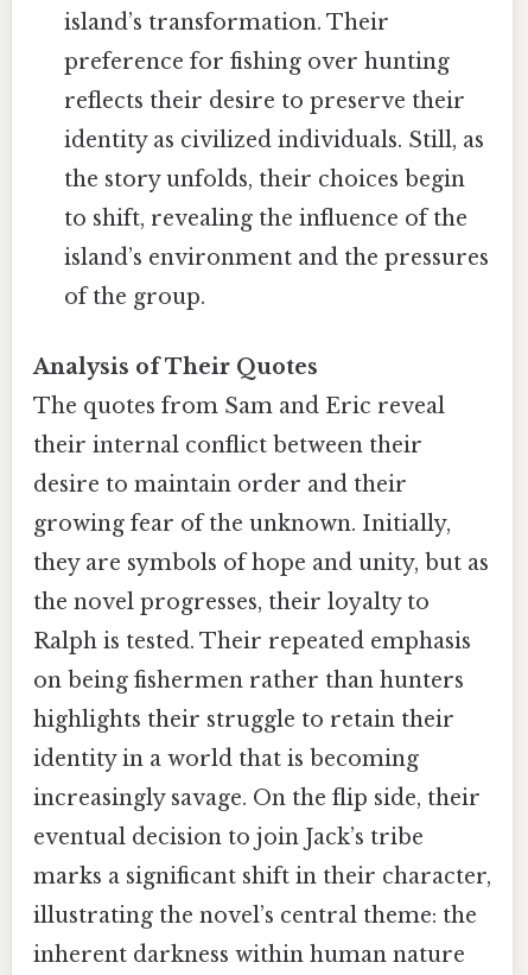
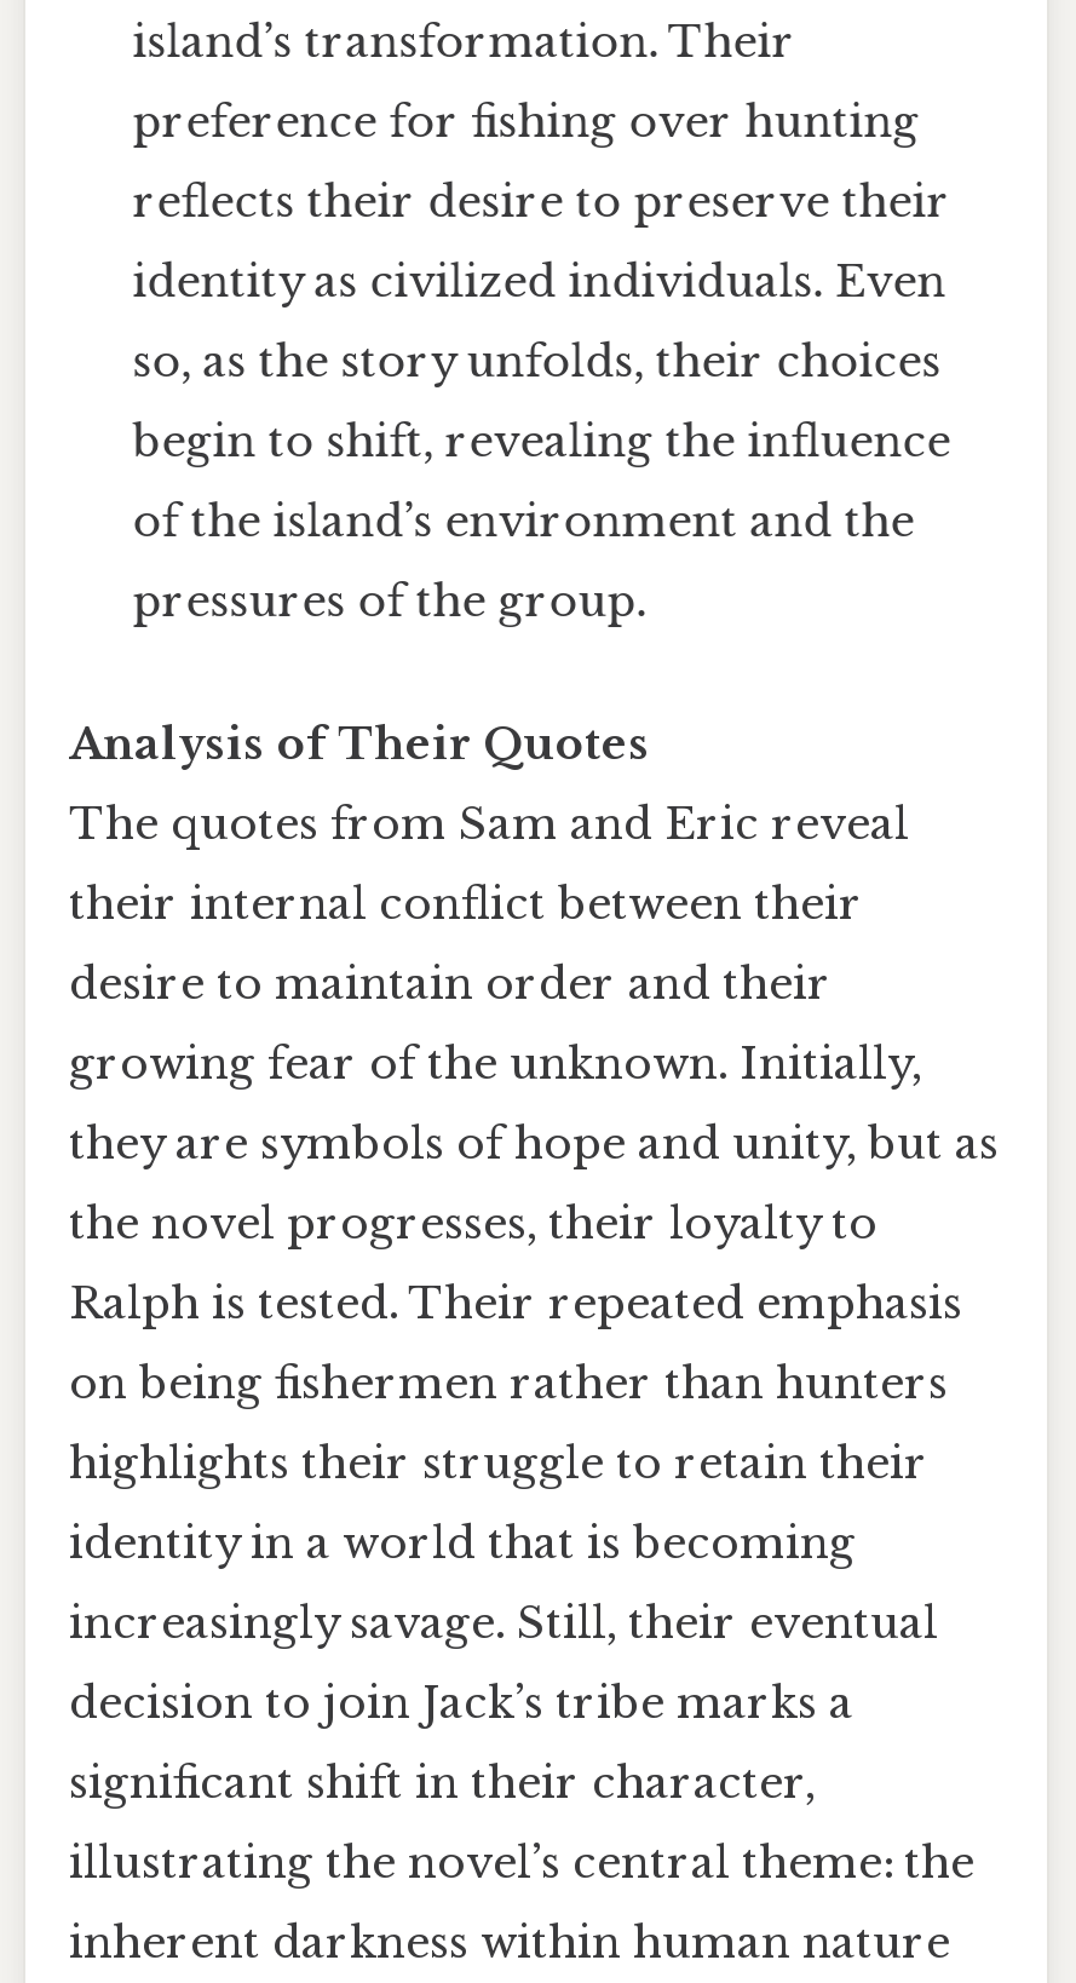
- identity as civilized individuals. Still, as
+ identity as civilized individuals. Even

- the story unfolds, their choices begin
+ so, as the story unfolds, their choices

- to shift, revealing the influence of the
+ begin to shift, revealing the influence

- island’s environment and the pressures
+ of the island’s environment and the

- of the group.
+ pressures of the group.

- increasingly savage. On the flip side, their
+ increasingly savage. Still, their eventual

- eventual decision to join Jack’s tribe
+ decision to join Jack’s tribe marks a

- marks a significant shift in their character,
+ significant shift in their character,
